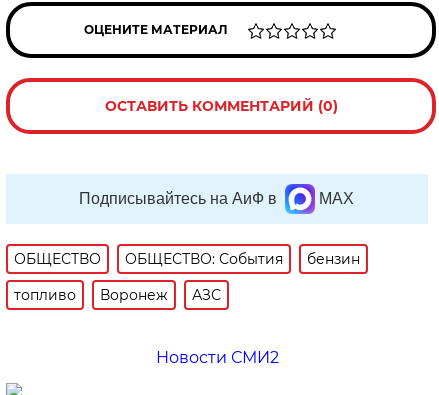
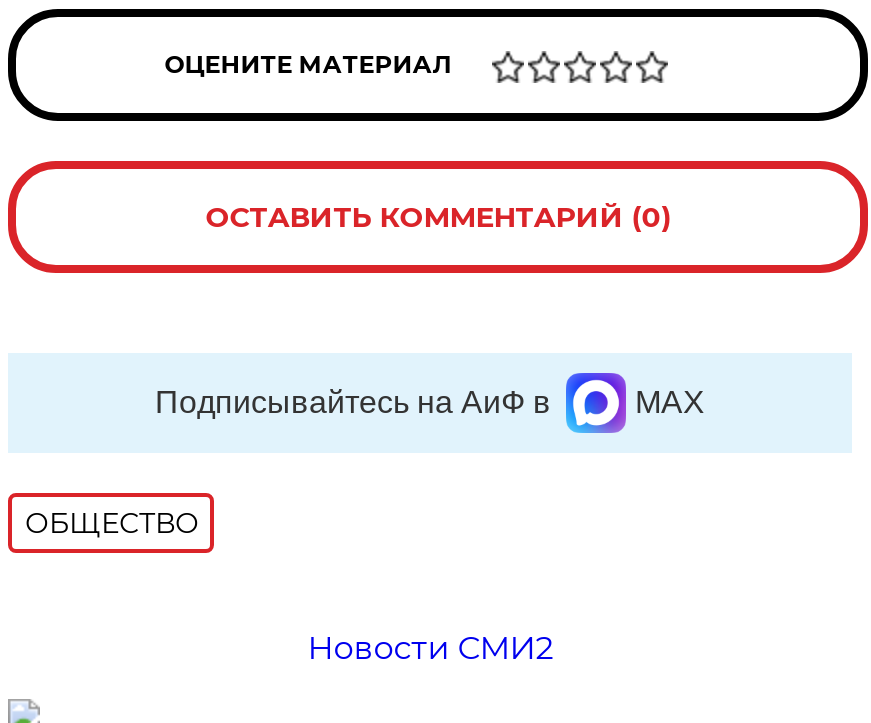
- ОБЩЕСТВО: События
- бензин
- топливо
- Воронеж
- АЗС
